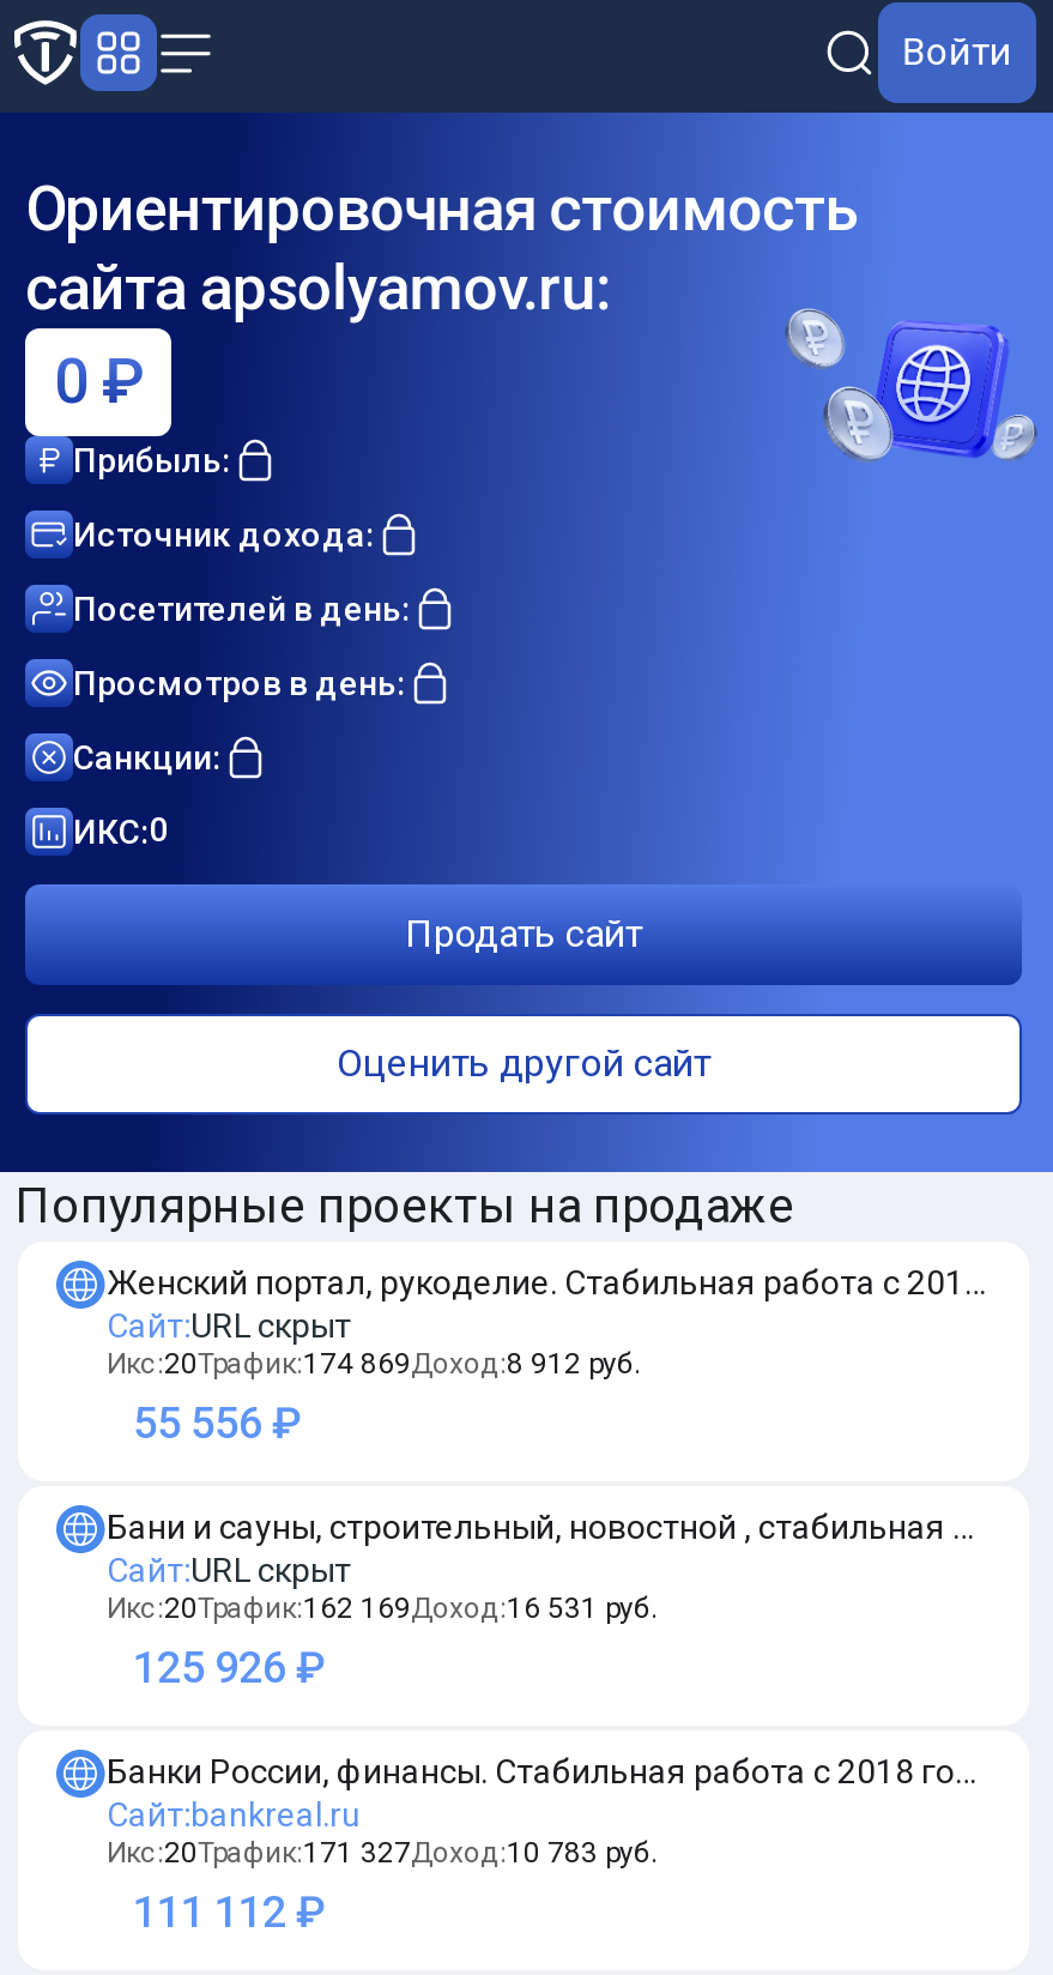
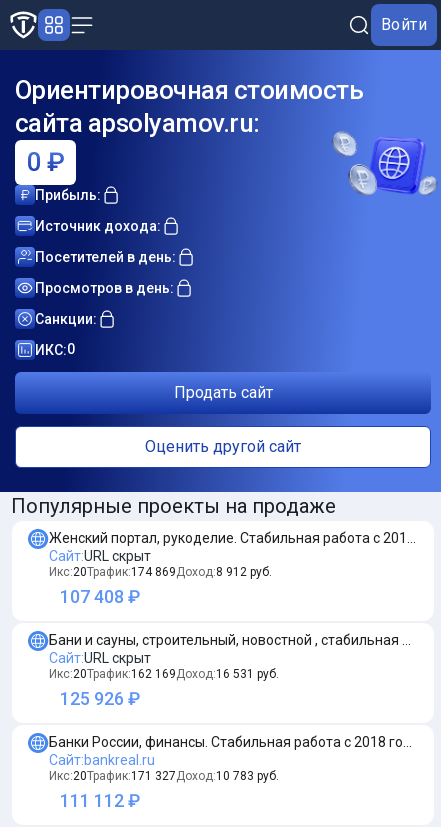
- 55 556 ₽
+ 107 408 ₽
